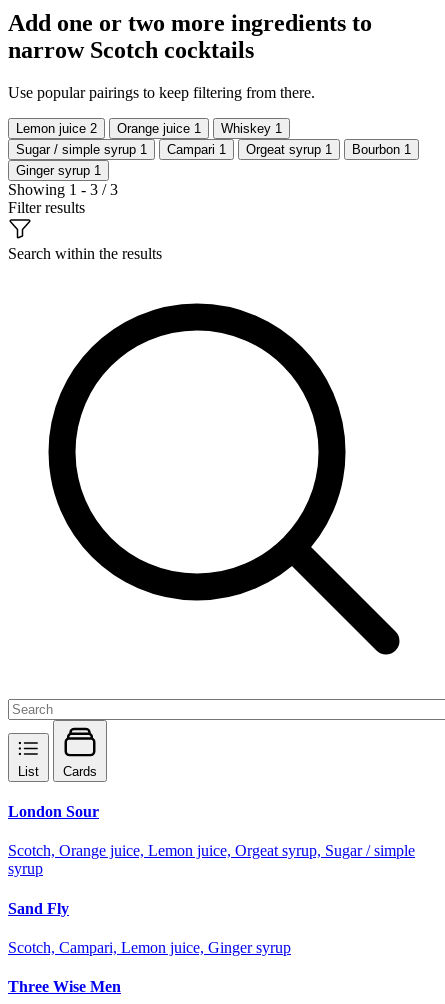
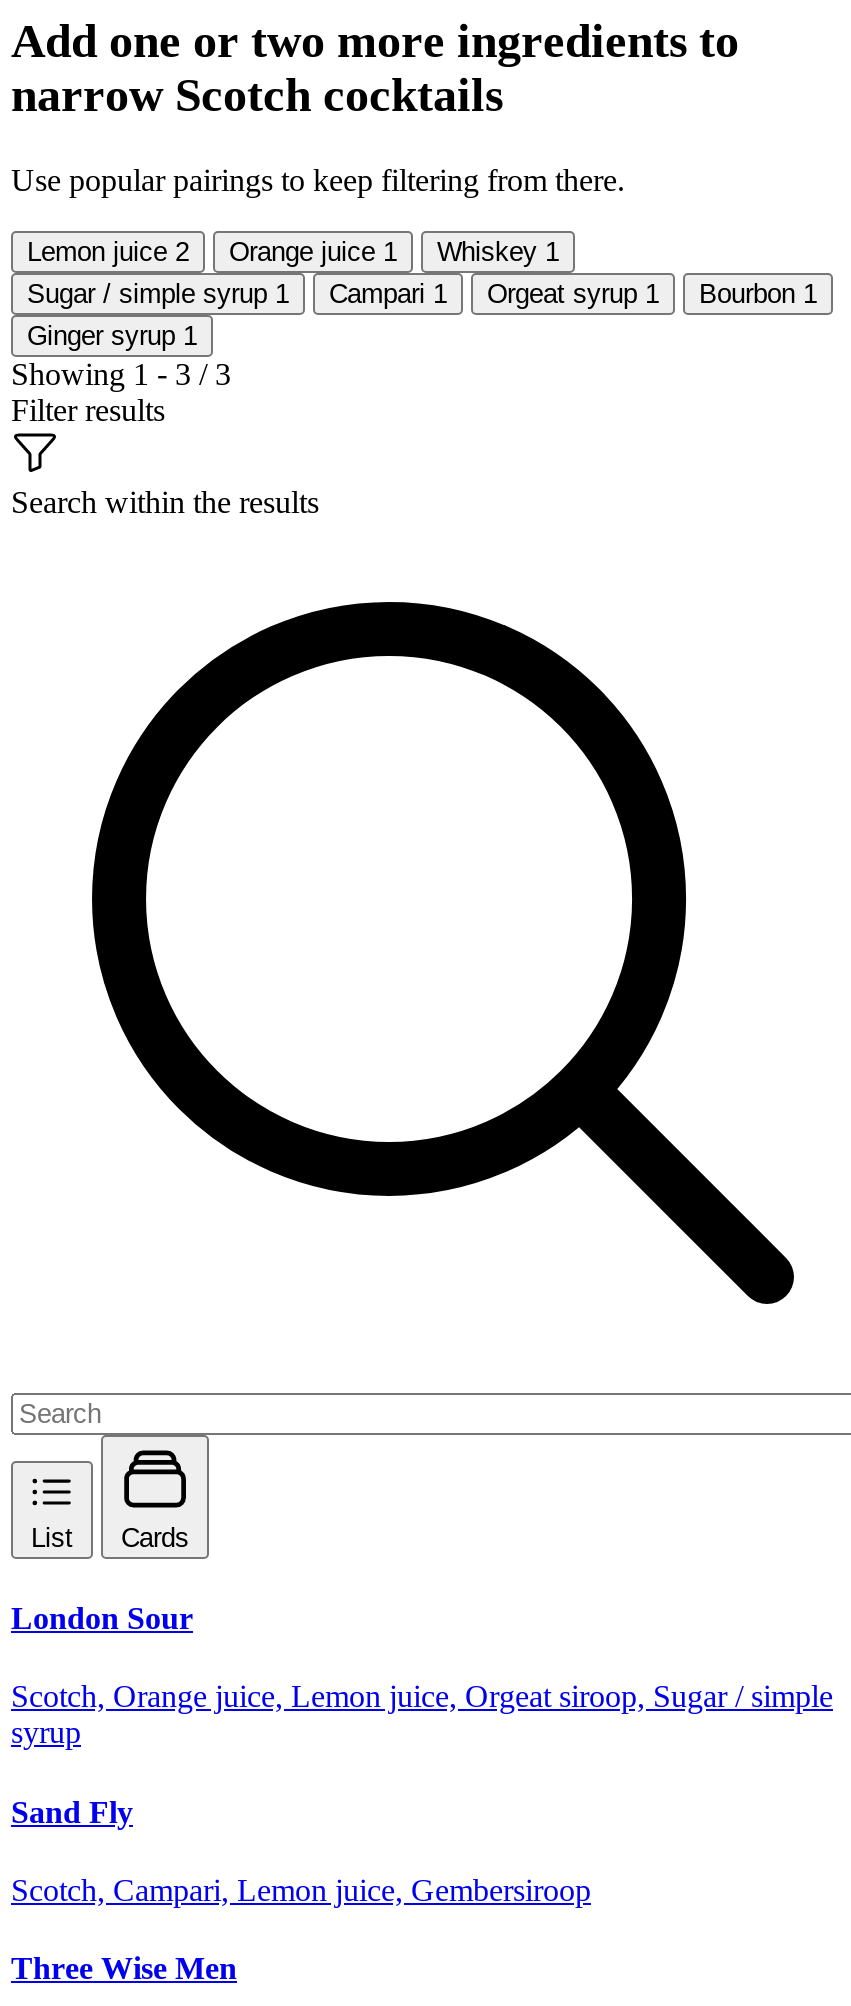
- Scotch, Orange juice, Lemon juice, Orgeat syrup, Sugar / simple
+ Scotch, Orange juice, Lemon juice, Orgeat siroop, Sugar / simple

- Scotch, Campari, Lemon juice, Ginger syrup
+ Scotch, Campari, Lemon juice, Gembersiroop
